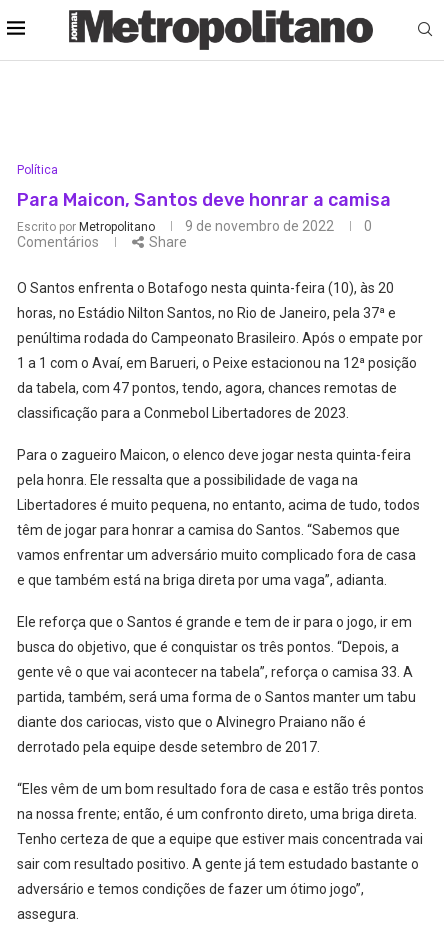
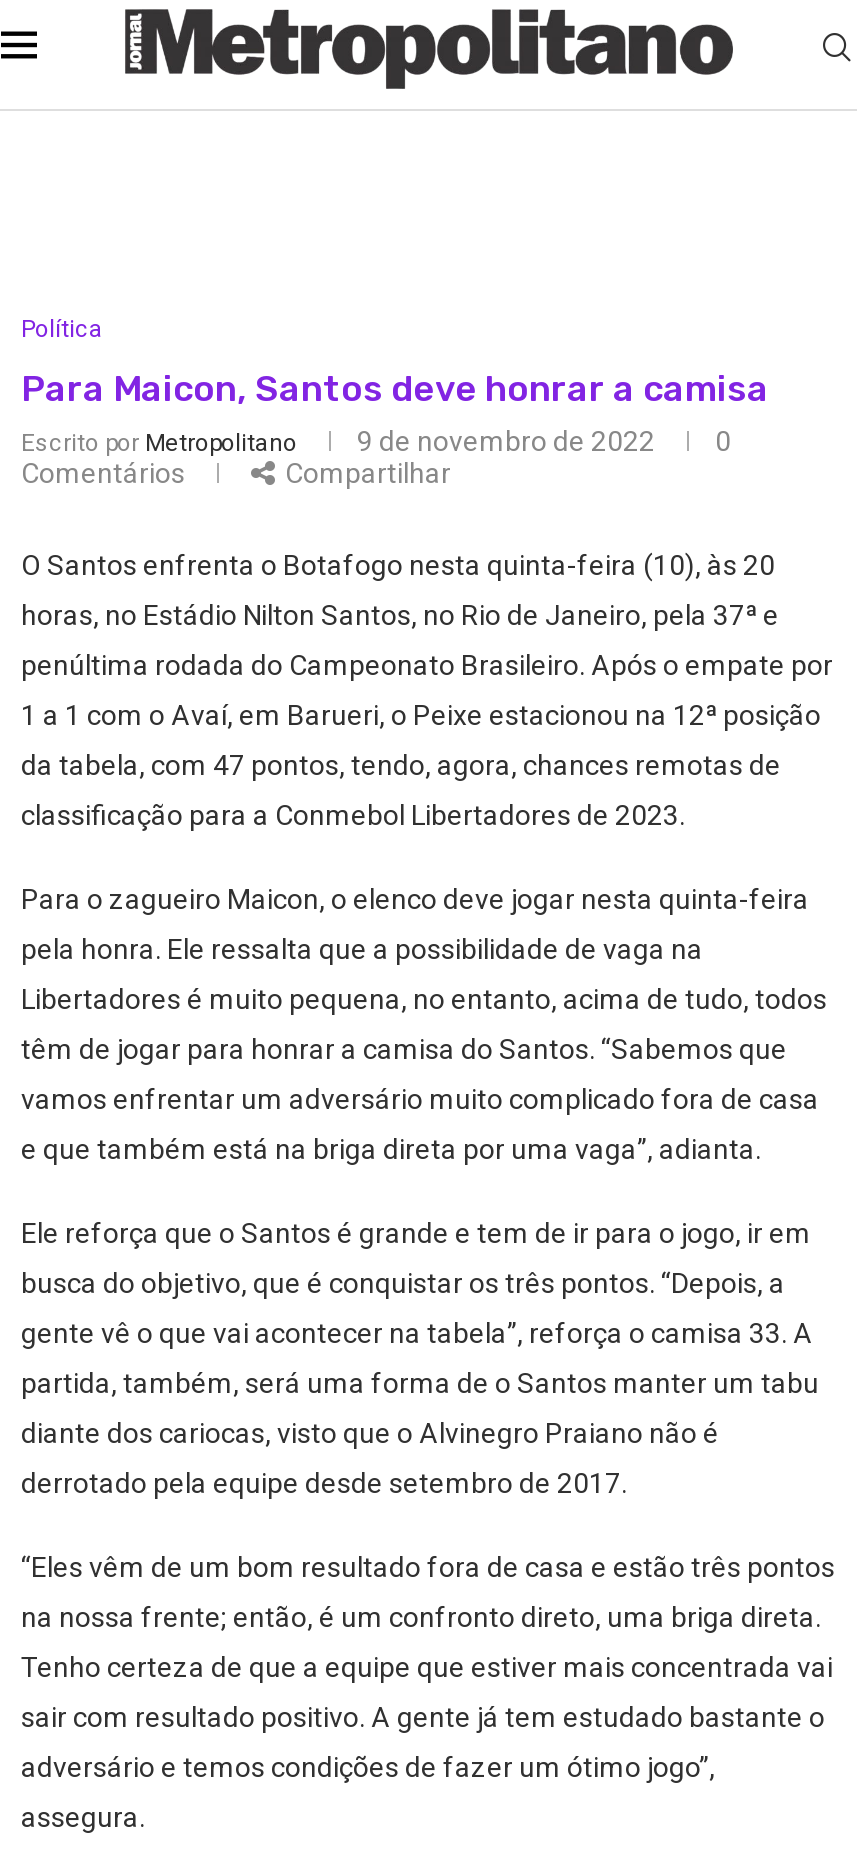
- Share
+ Compartilhar
